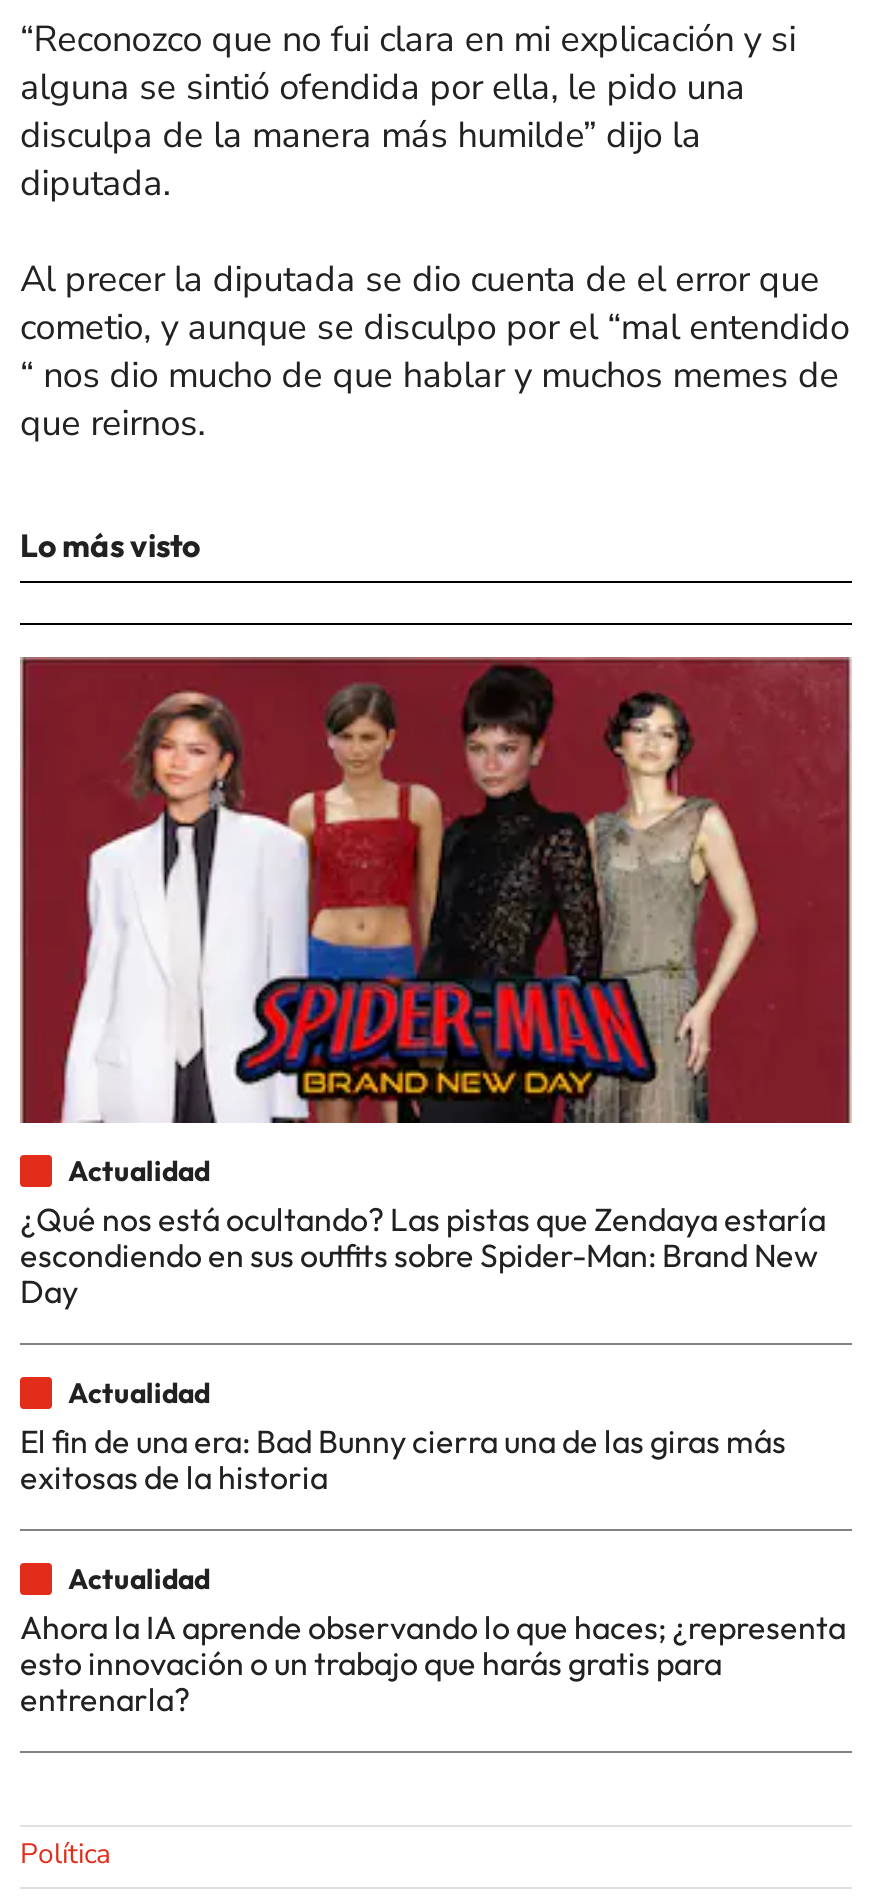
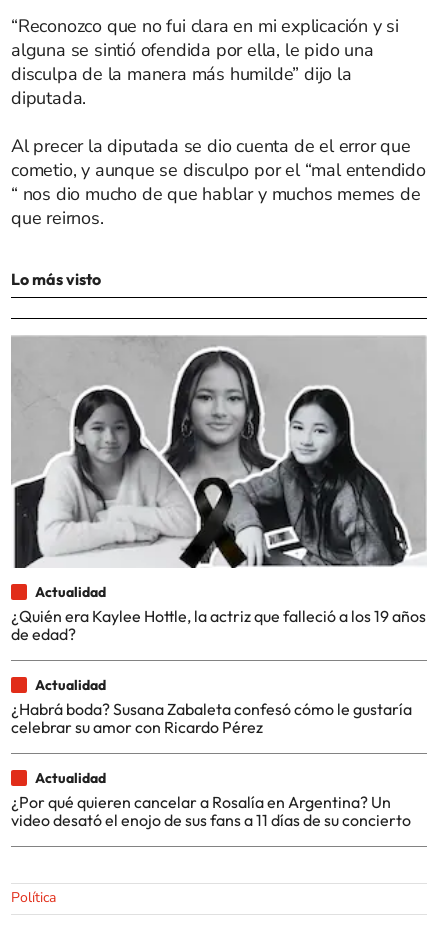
- [image]
- ¿Qué nos está ocultando? Las pistas que Zendaya estaría
- escondiendo en sus outfits sobre Spider-Man: Brand New
- Day
+ [image]
+ ¿Quién era Kaylee Hottle, la actriz que falleció a los 19 años
+ de edad?

- El fin de una era: Bad Bunny cierra una de las giras más
- exitosas de la historia
+ ¿Habrá boda? Susana Zabaleta confesó cómo le gustaría
+ celebrar su amor con Ricardo Pérez

- Ahora la IA aprende observando lo que haces; ¿representa
- esto innovación o un trabajo que harás gratis para
- entrenarla?
+ ¿Por qué quieren cancelar a Rosalía en Argentina? Un
+ video desató el enojo de sus fans a 11 días de su concierto
